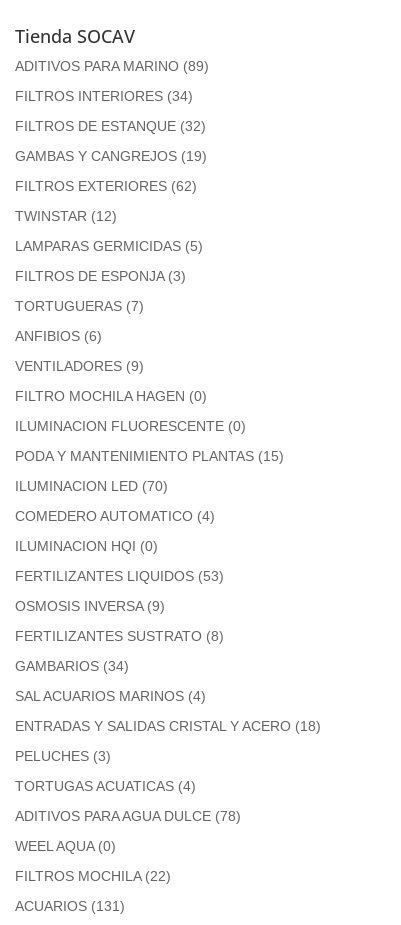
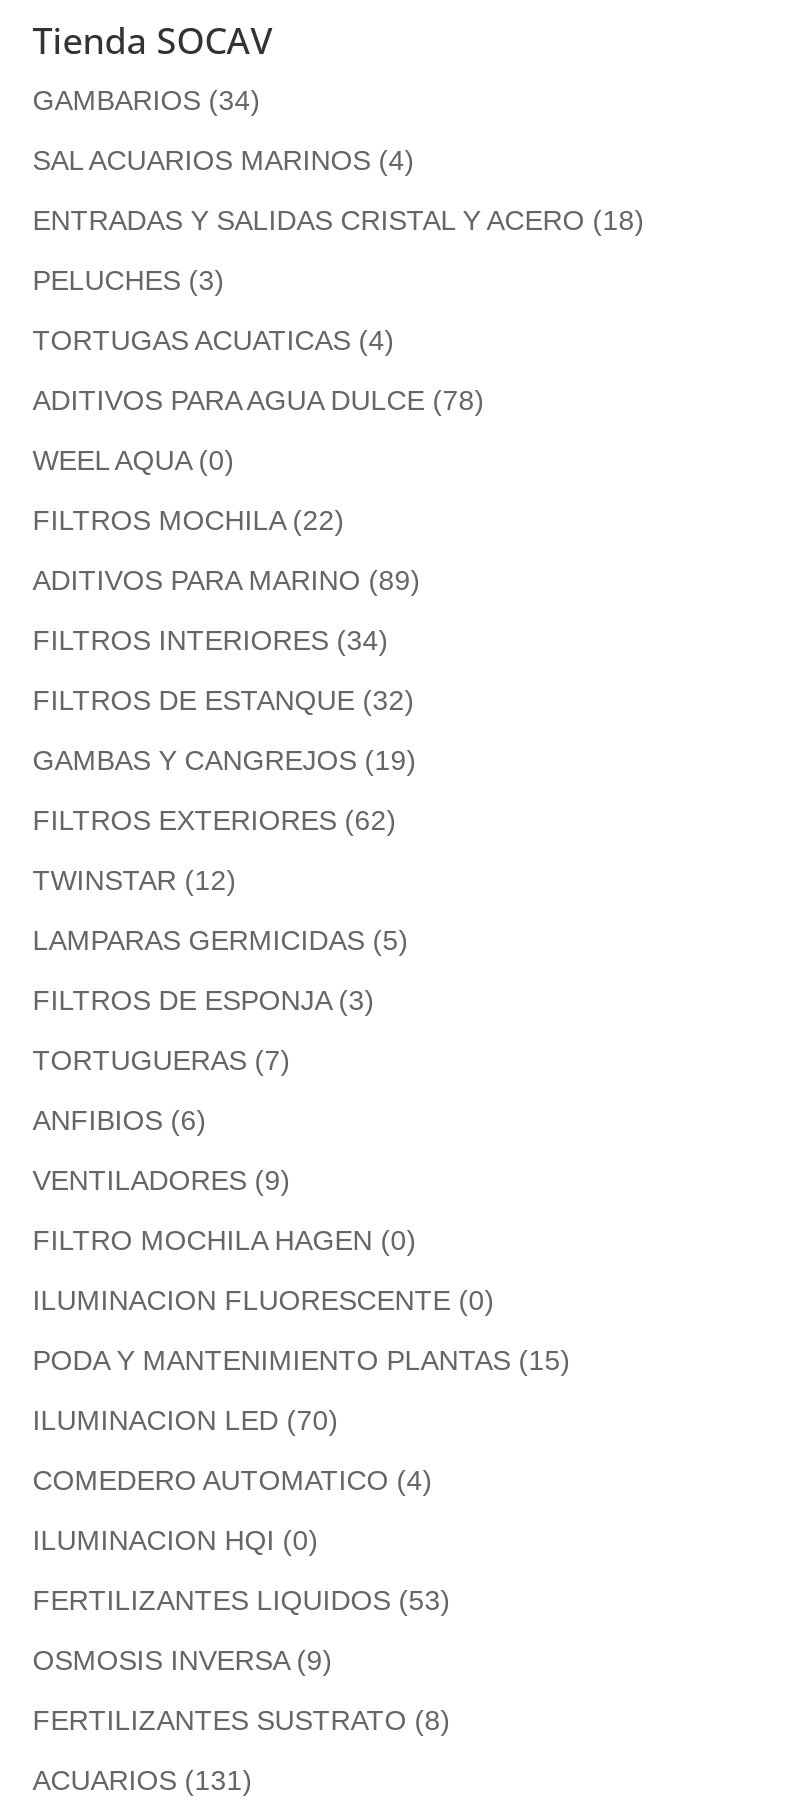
moved down: ADITIVOS PARA MARINO (89) | FILTROS INTERIORES (34) | FILTROS DE ESTANQUE (32) | ... | OSMOSIS INVERSA (9) | FERTILIZANTES SUSTRATO (8)

moved up: GAMBARIOS (34) | SAL ACUARIOS MARINOS (4) | ENTRADAS Y SALIDAS CRISTAL Y ACERO (18) | PELUCHES (3) | TORTUGAS ACUATICAS (4) | ADITIVOS PARA AGUA DULCE (78) | WEEL AQUA (0) | FILTROS MOCHILA (22)
